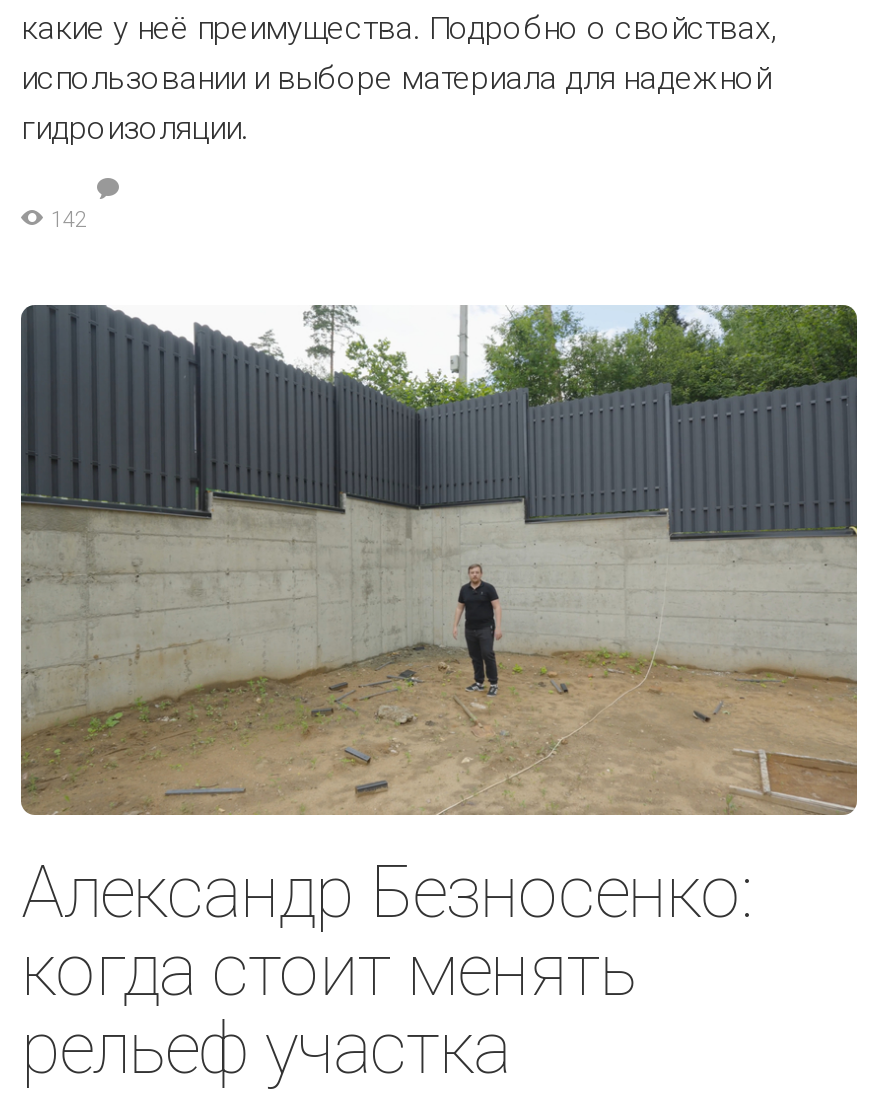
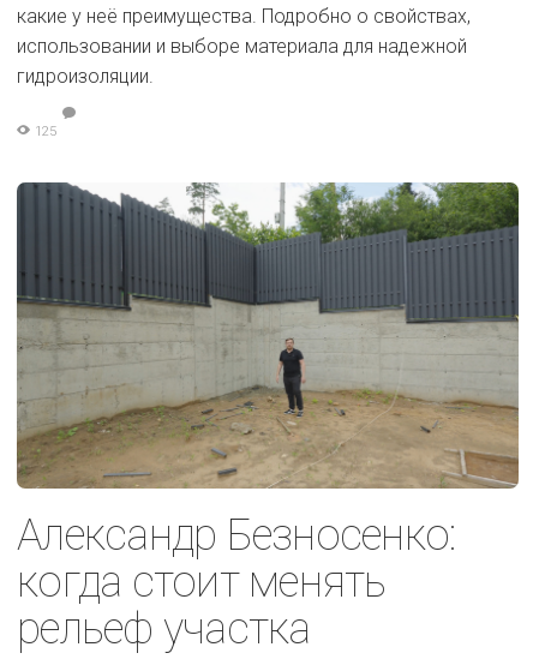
- 142
+ 125
